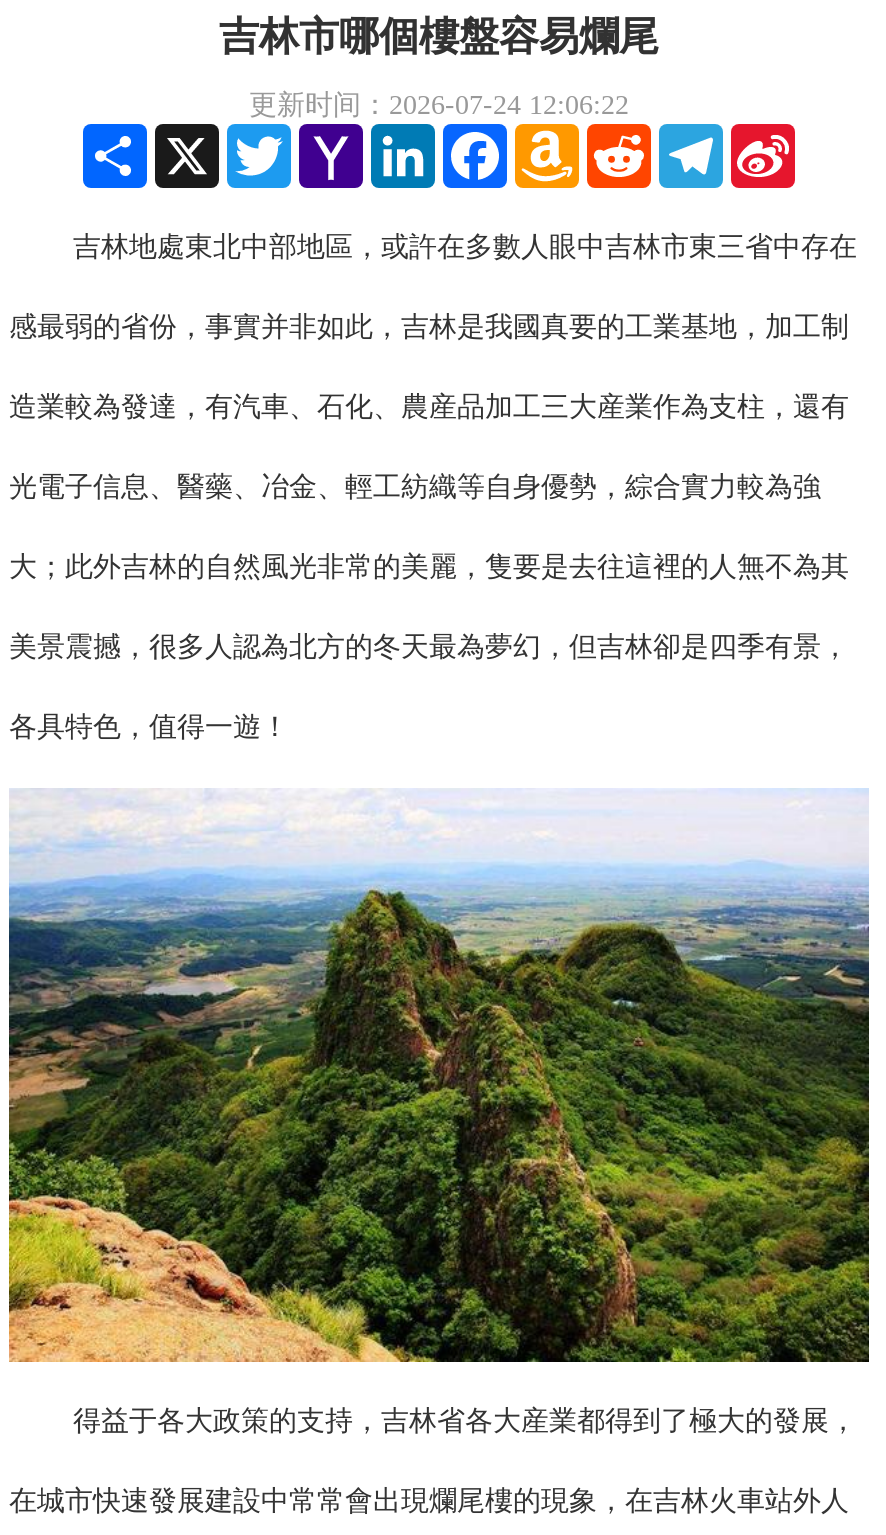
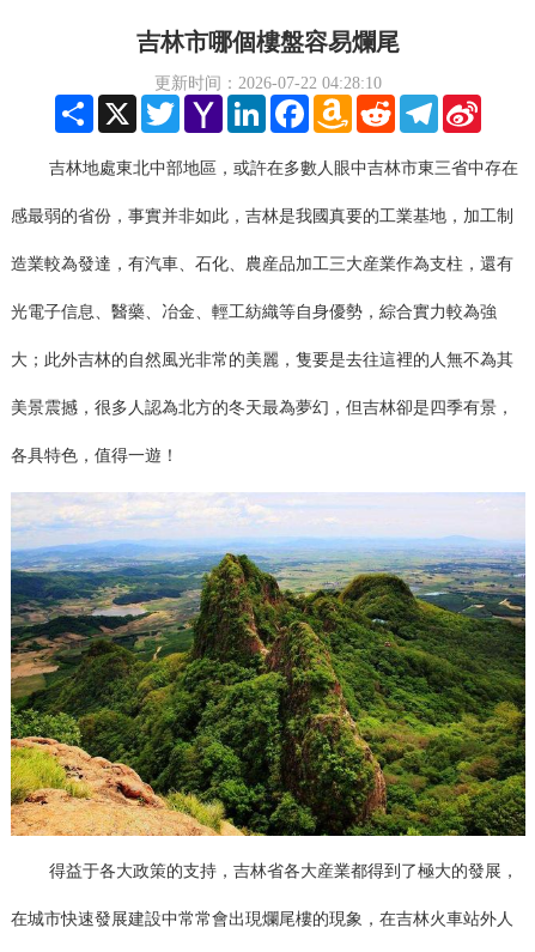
- 更新时间：2026-07-24 12:06:22
+ 更新时间：2026-07-22 04:28:10
